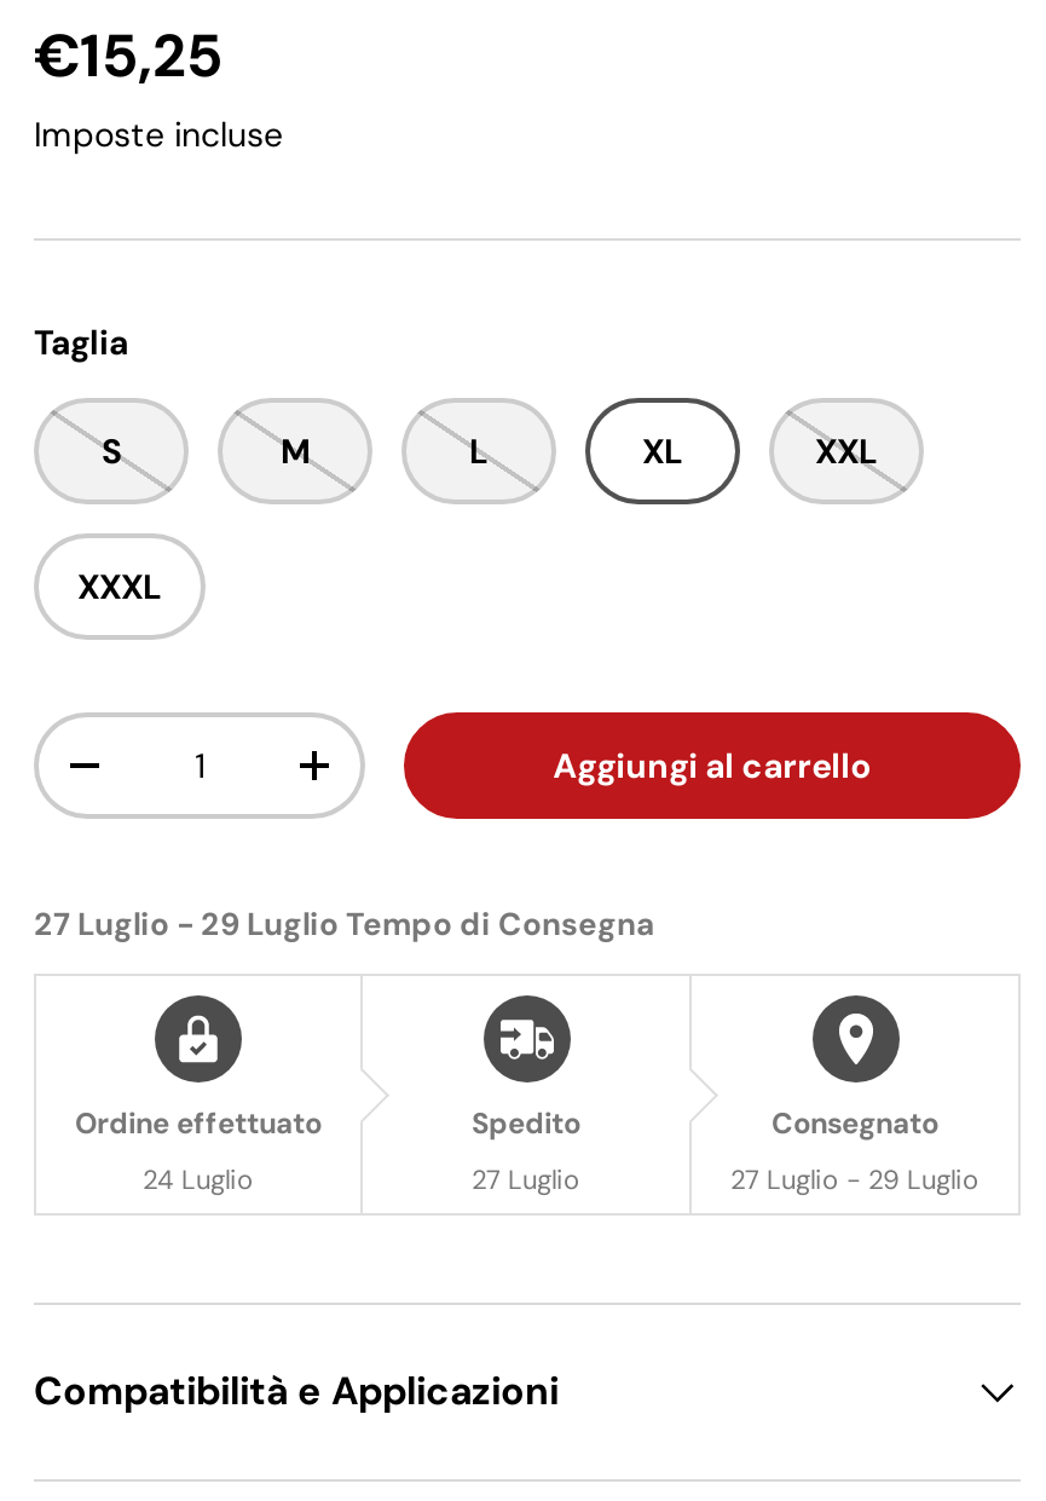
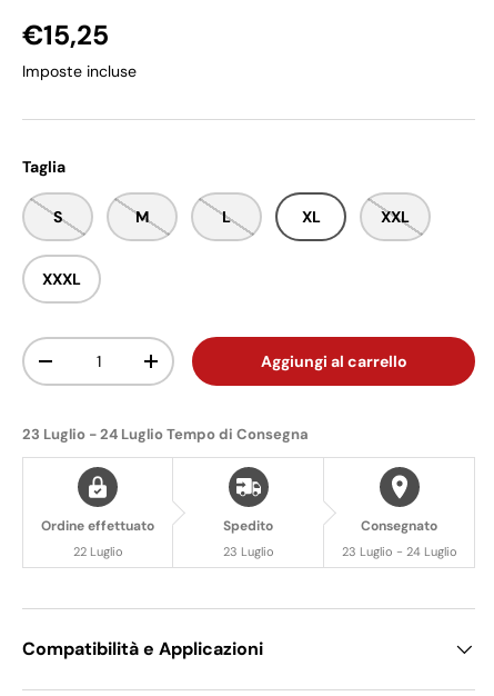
- 27 Luglio - 29 Luglio Tempo di Consegna
+ 23 Luglio - 24 Luglio Tempo di Consegna

- 24 Luglio
+ 22 Luglio

- 27 Luglio
+ 23 Luglio

- 27 Luglio - 29 Luglio
+ 23 Luglio - 24 Luglio
